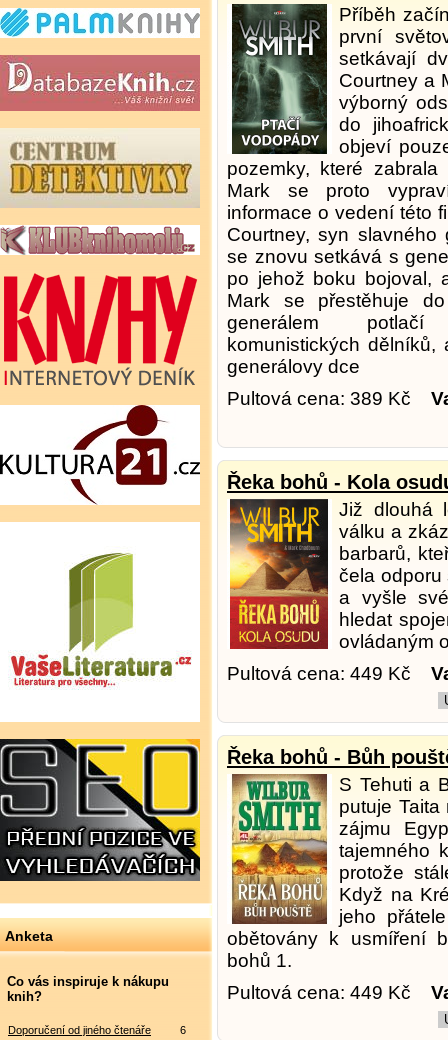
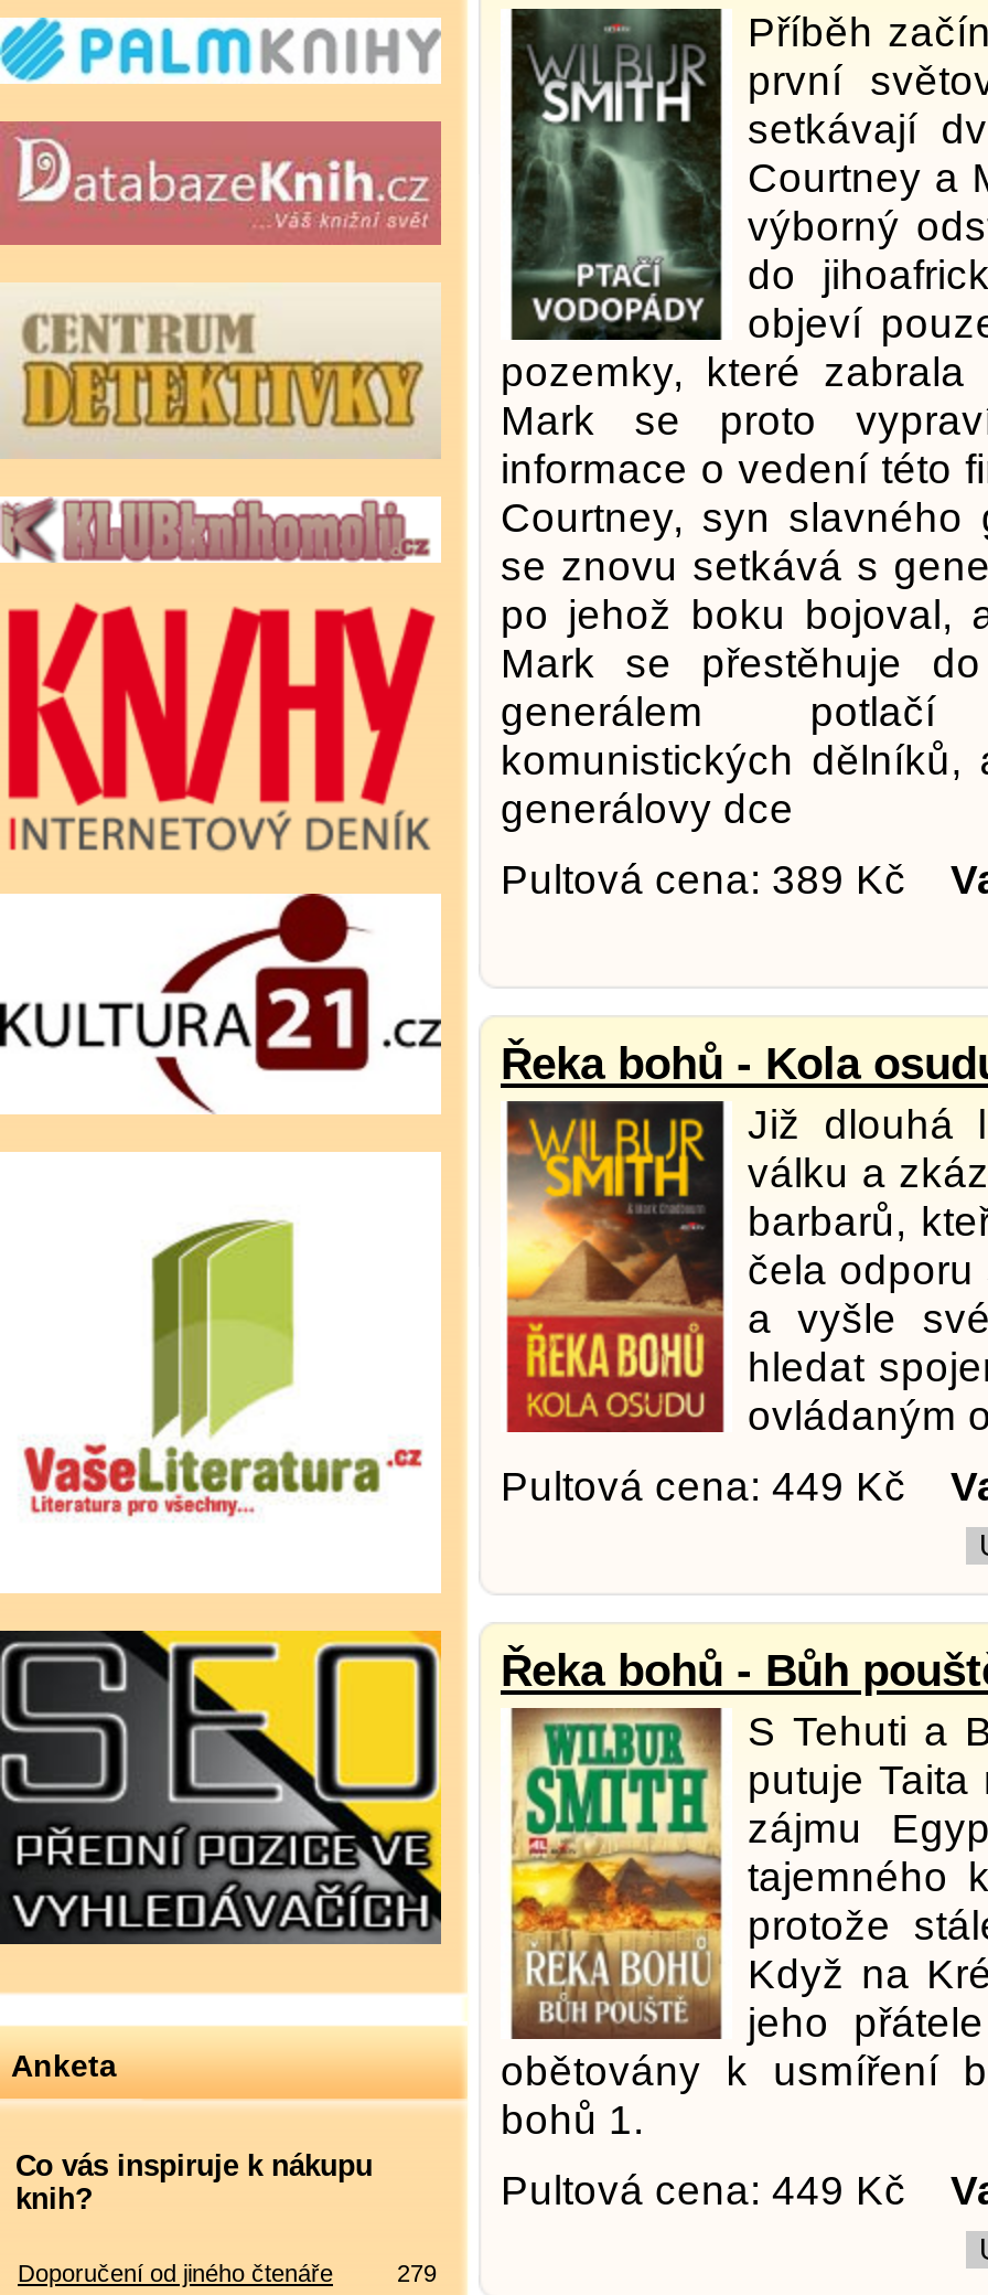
- 6
+ 279
